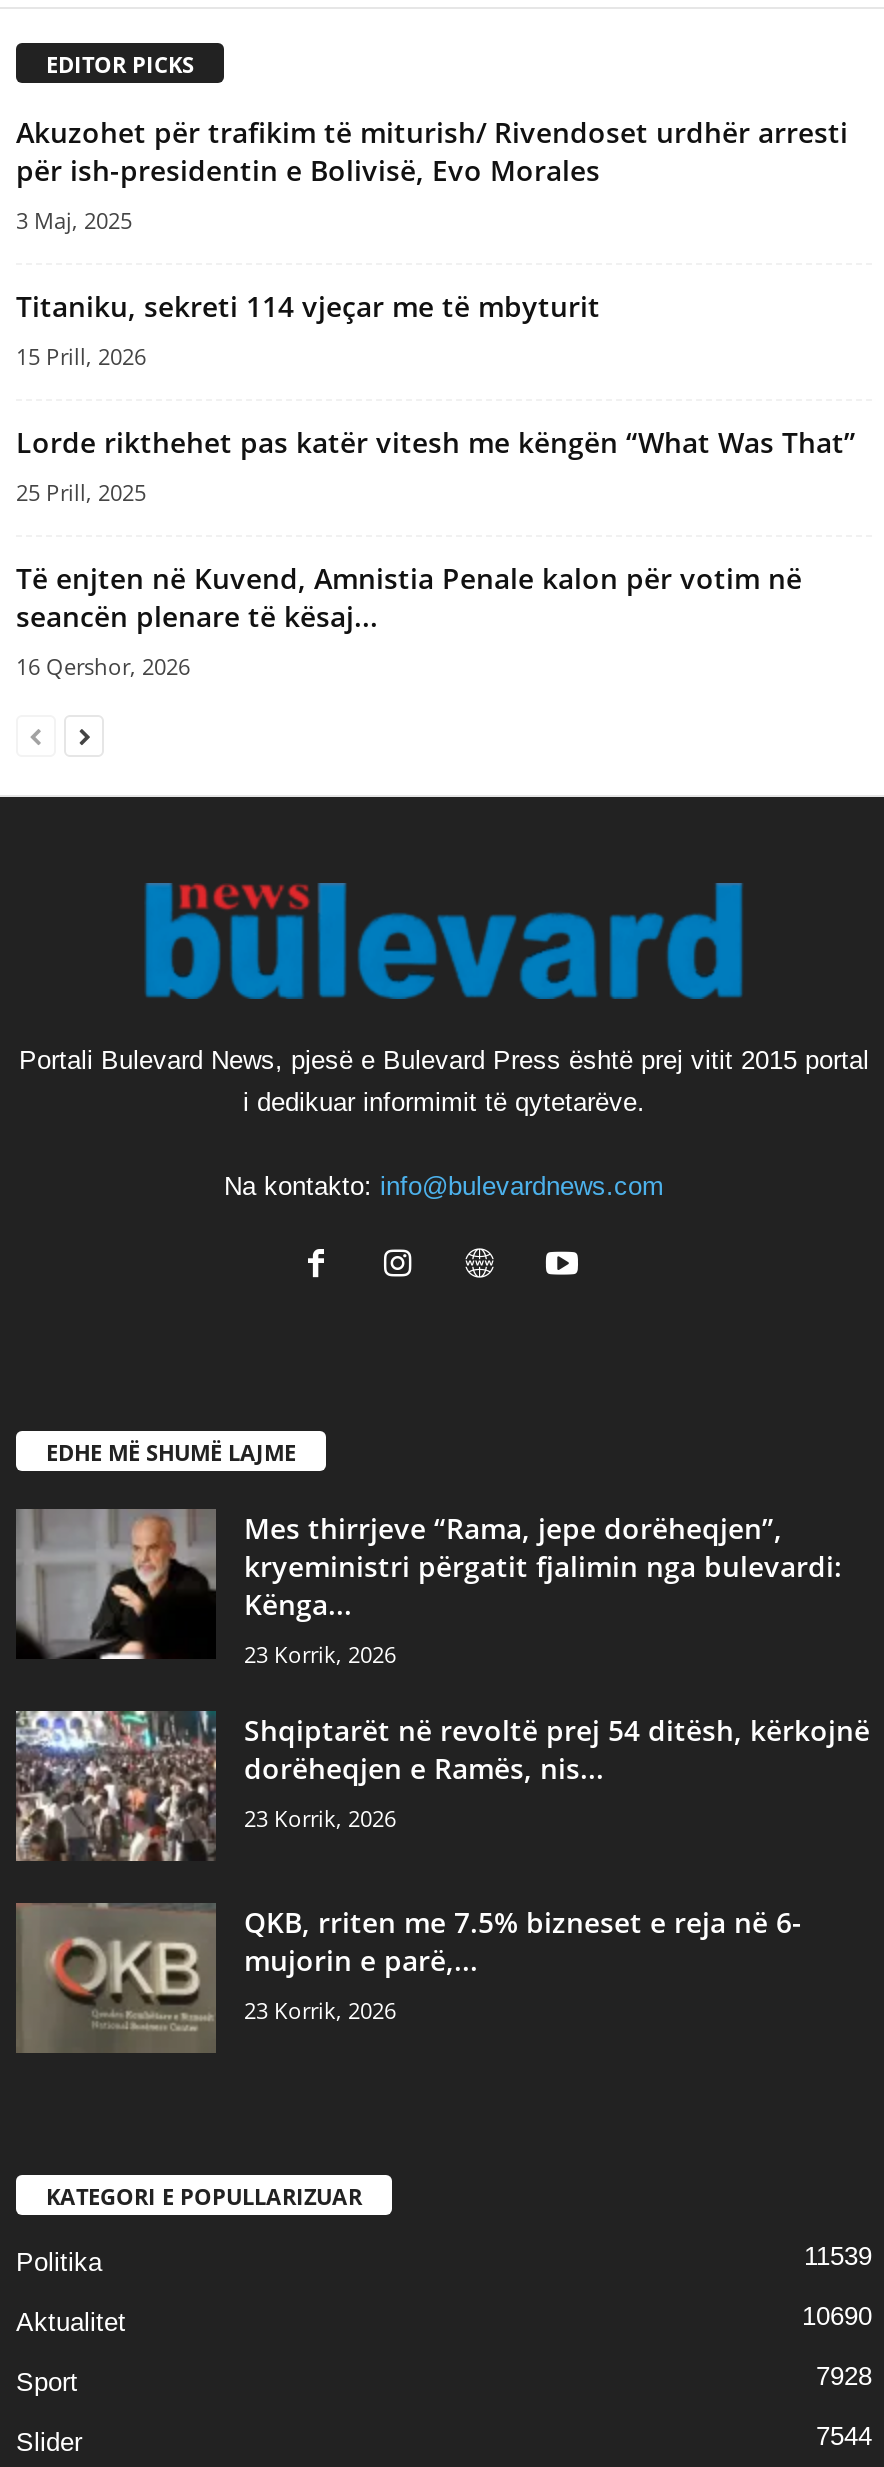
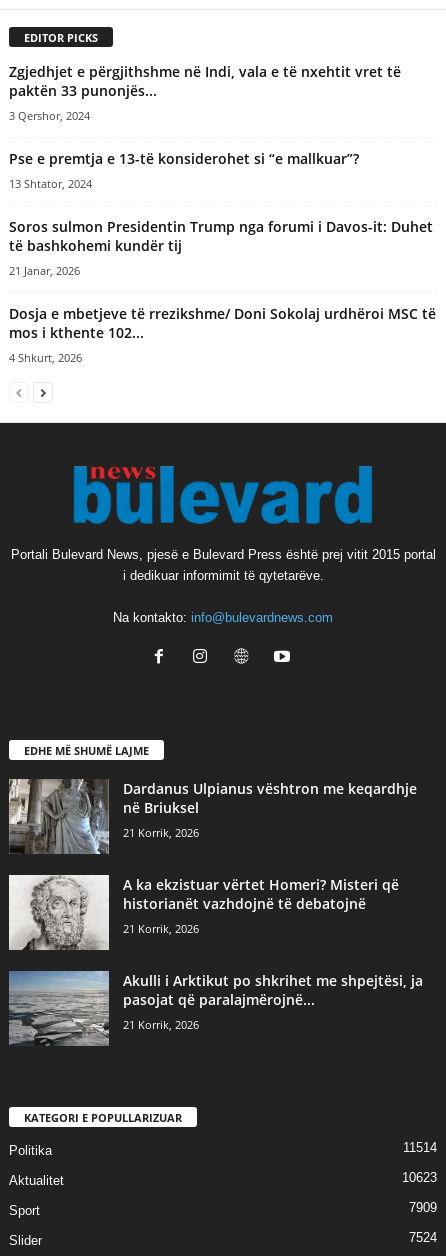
- Akuzohet për trafikim të miturish/ Rivendoset urdhër arresti
- për ish-presidentin e Bolivisë, Evo Morales
- 3 Maj, 2025
+ Zgjedhjet e përgjithshme në Indi, vala e të nxehtit vret të
+ paktën 33 punonjës...
+ 3 Qershor, 2024

- Titaniku, sekreti 114 vjeçar me të mbyturit
- 15 Prill, 2026
+ Pse e premtja e 13-të konsiderohet si “e mallkuar”?
+ 13 Shtator, 2024

- Lorde rikthehet pas katër vitesh me këngën “What Was That”
- 25 Prill, 2025
+ Soros sulmon Presidentin Trump nga forumi i Davos-it: Duhet
+ të bashkohemi kundër tij
+ 21 Janar, 2026

- Të enjten në Kuvend, Amnistia Penale kalon për votim në
- seancën plenare të kësaj...
- 16 Qershor, 2026
+ Dosja e mbetjeve të rrezikshme/ Doni Sokolaj urdhëroi MSC të
+ mos i kthente 102...
+ 4 Shkurt, 2026

- [image]
- Mes thirrjeve “Rama, jepe dorëheqjen”,
- kryeministri përgatit fjalimin nga bulevardi:
- Kënga...
- 23 Korrik, 2026
+ [image]
+ Dardanus Ulpianus vështron me keqardhje
+ në Briuksel
+ 21 Korrik, 2026

- [image]
- Shqiptarët në revoltë prej 54 ditësh, kërkojnë
- dorëheqjen e Ramës, nis...
- 23 Korrik, 2026
+ [image]
+ A ka ekzistuar vërtet Homeri? Misteri që
+ historianët vazhdojnë të debatojnë
+ 21 Korrik, 2026

- [image]
- QKB, rriten me 7.5% bizneset e reja në 6-
- mujorin e parë,...
- 23 Korrik, 2026
+ [image]
+ Akulli i Arktikut po shkrihet me shpejtësi, ja
+ pasojat që paralajmërojnë...
+ 21 Korrik, 2026

- 11539
+ 11514

- 10690
+ 10623

- 7928
+ 7909

- 7544
+ 7524
